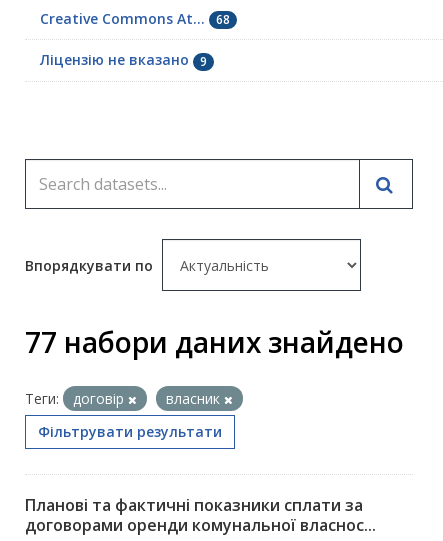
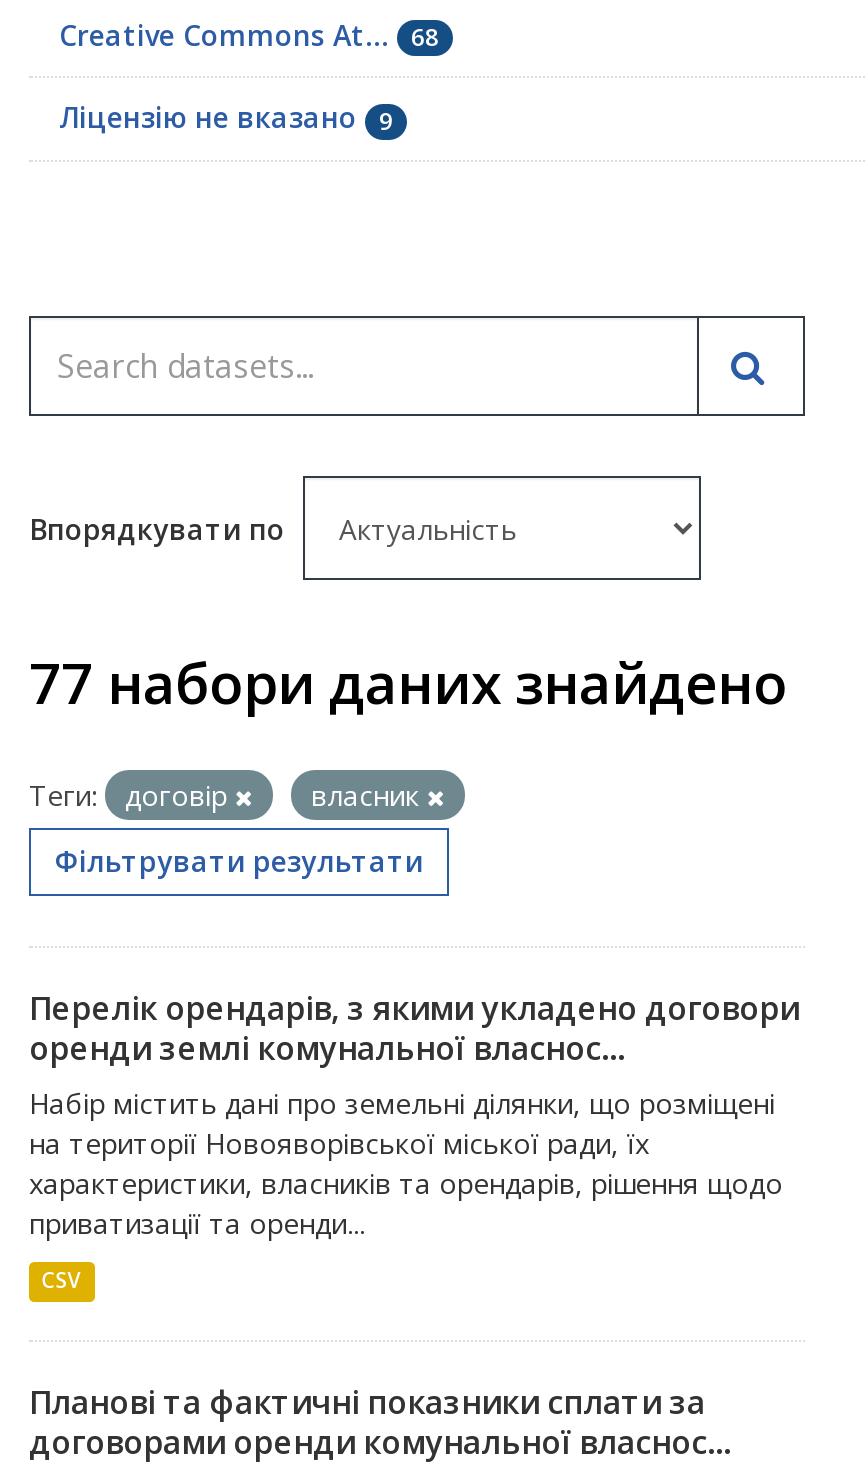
+ Перелік орендарів, з якими укладено договори
+ оренди землі комунальної власнос...
+ Набір містить дані про земельні ділянки, що розміщені
+ на території Новояворівської міської ради, їх
+ характеристики, власників та орендарів, рішення щодо
+ приватизації та оренди...
+ CSV
